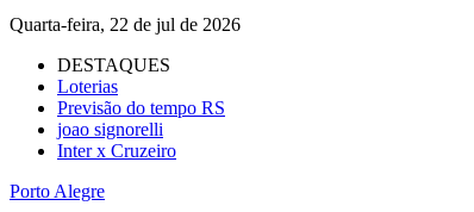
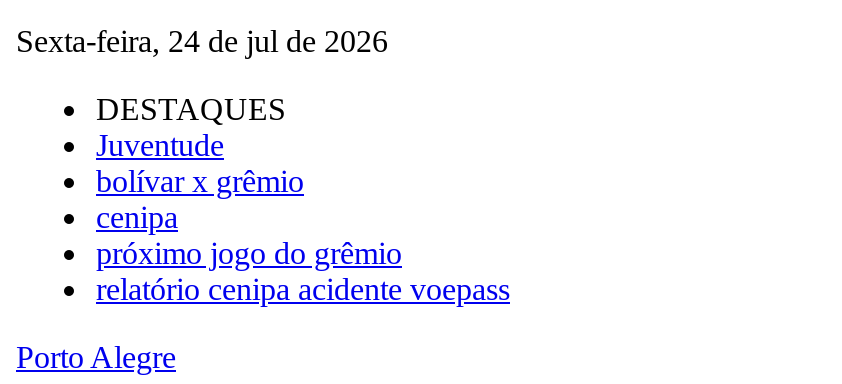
- Quarta-feira, 22 de jul de 2026
+ Sexta-feira, 24 de jul de 2026

- Loterias
- Previsão do tempo RS
- joao signorelli
- Inter x Cruzeiro
+ Juventude
+ bolívar x grêmio
+ cenipa
+ próximo jogo do grêmio
+ relatório cenipa acidente voepass
